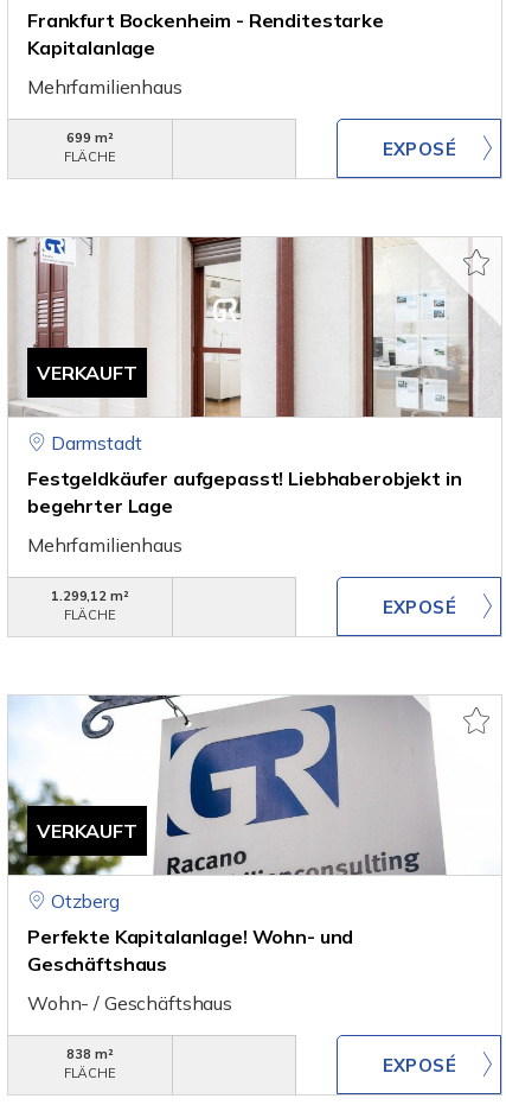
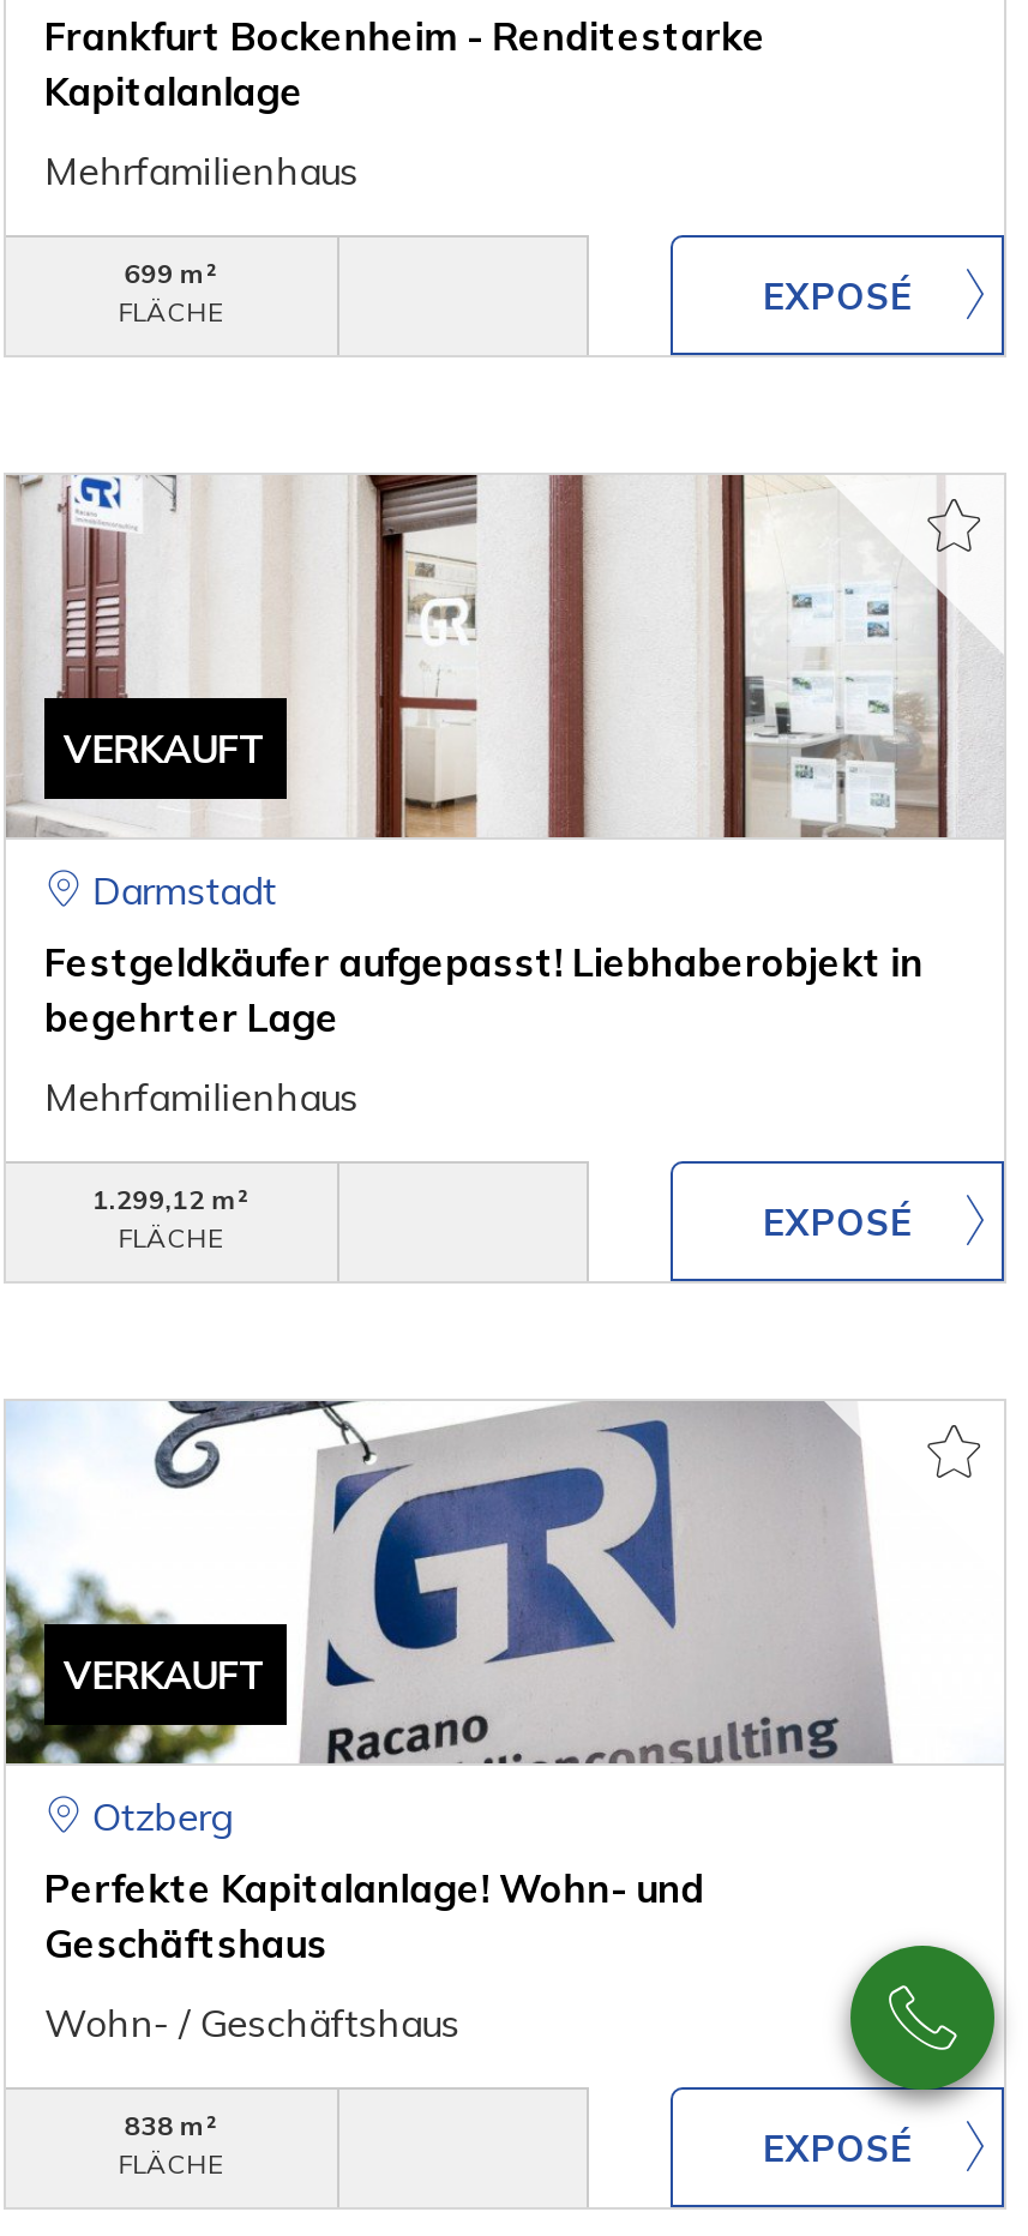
+ [image]
